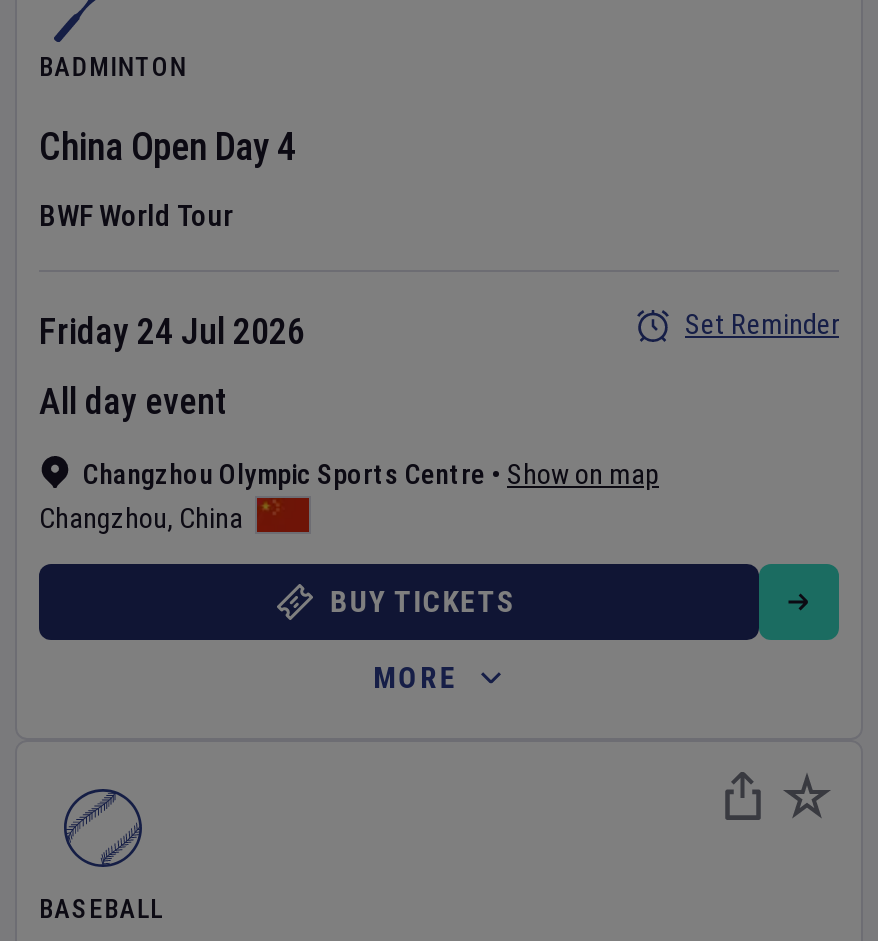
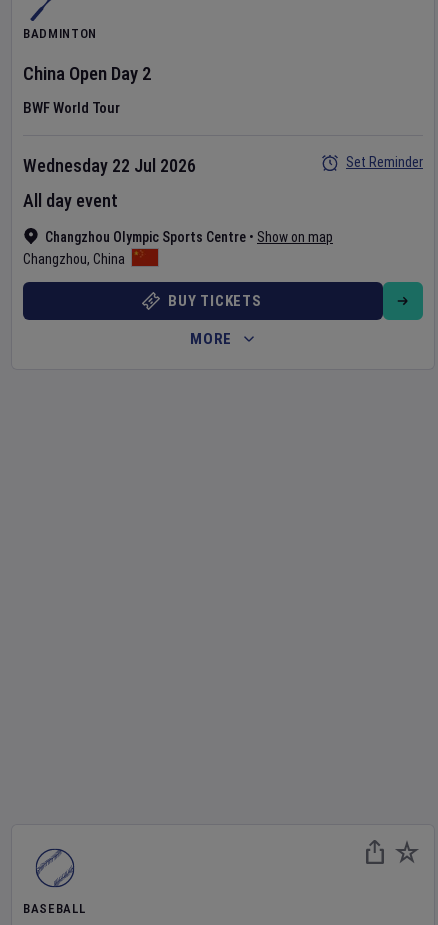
- China Open Day 4
+ China Open Day 2

- Friday 24 Jul 2026
+ Wednesday 22 Jul 2026
